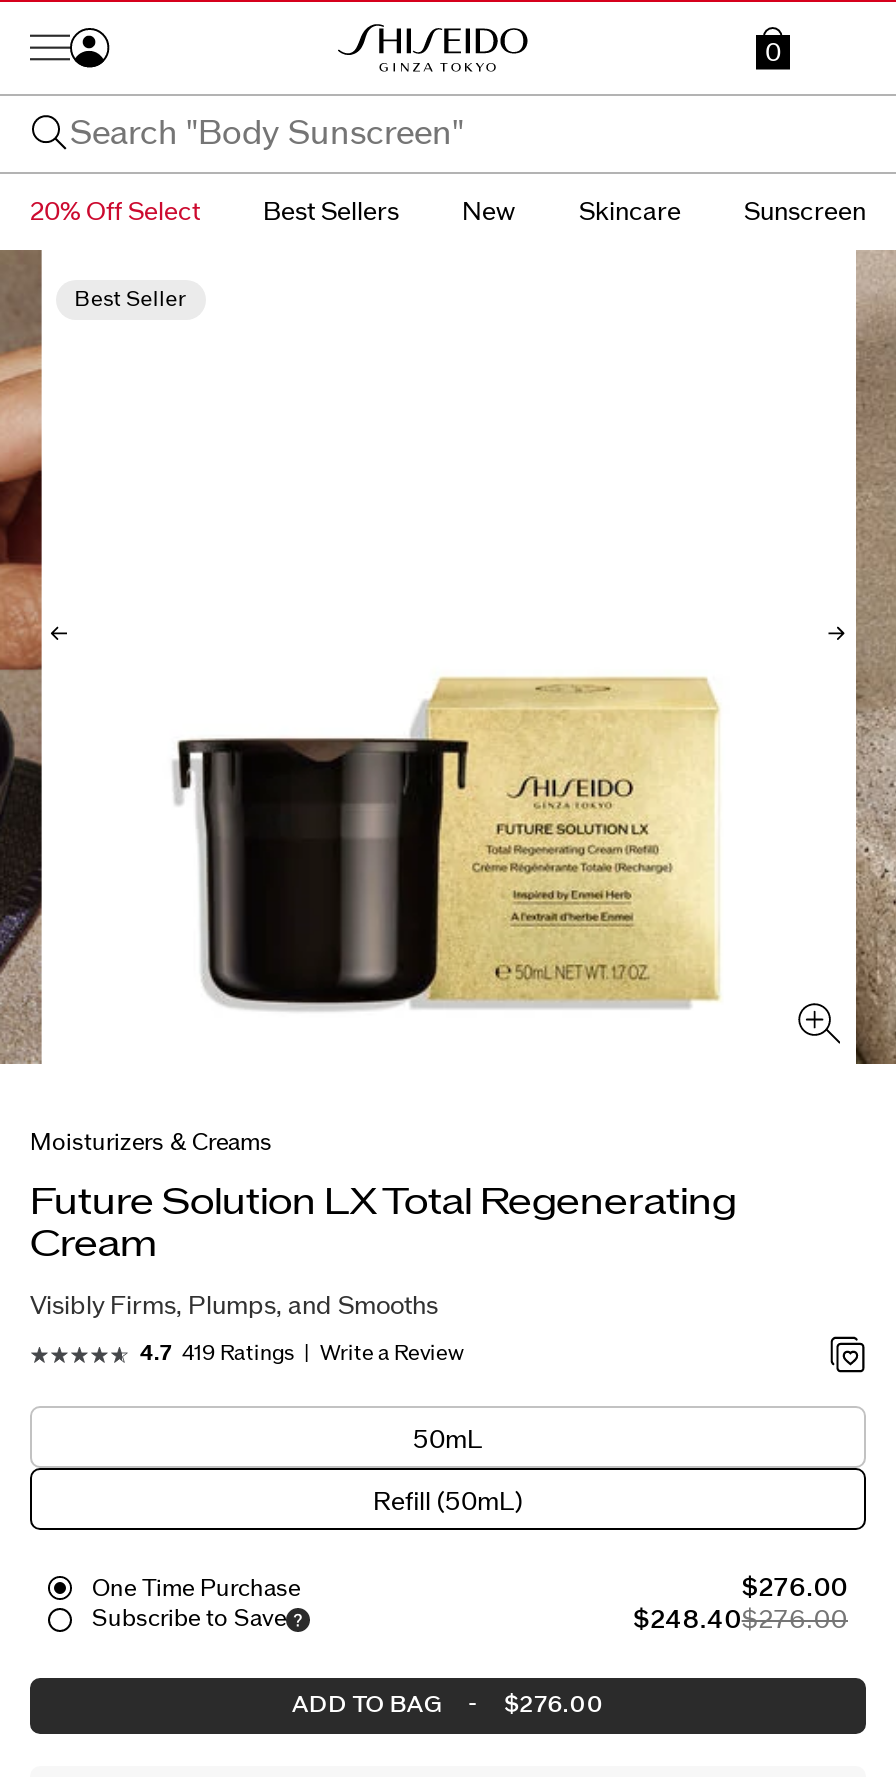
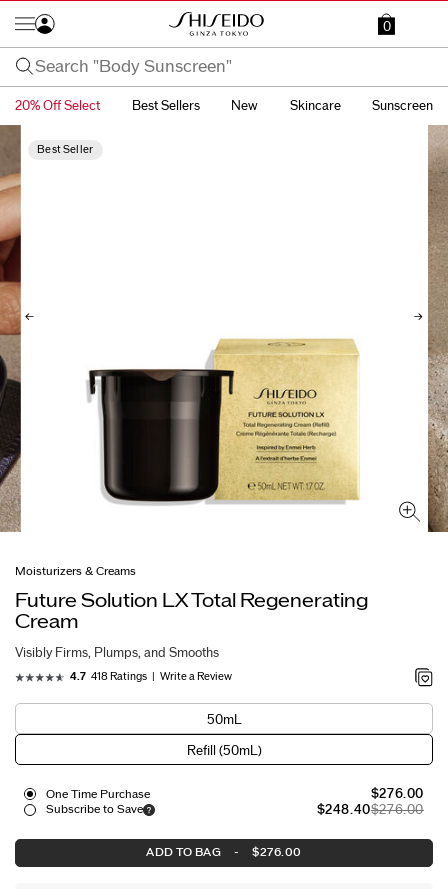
- 4.7 419 Ratings Write a Review
+ 4.7 418 Ratings Write a Review
